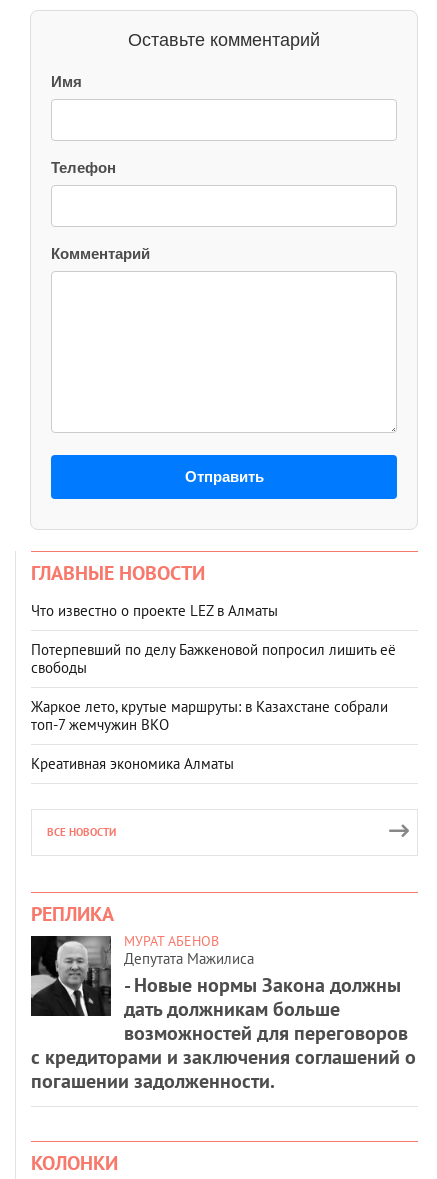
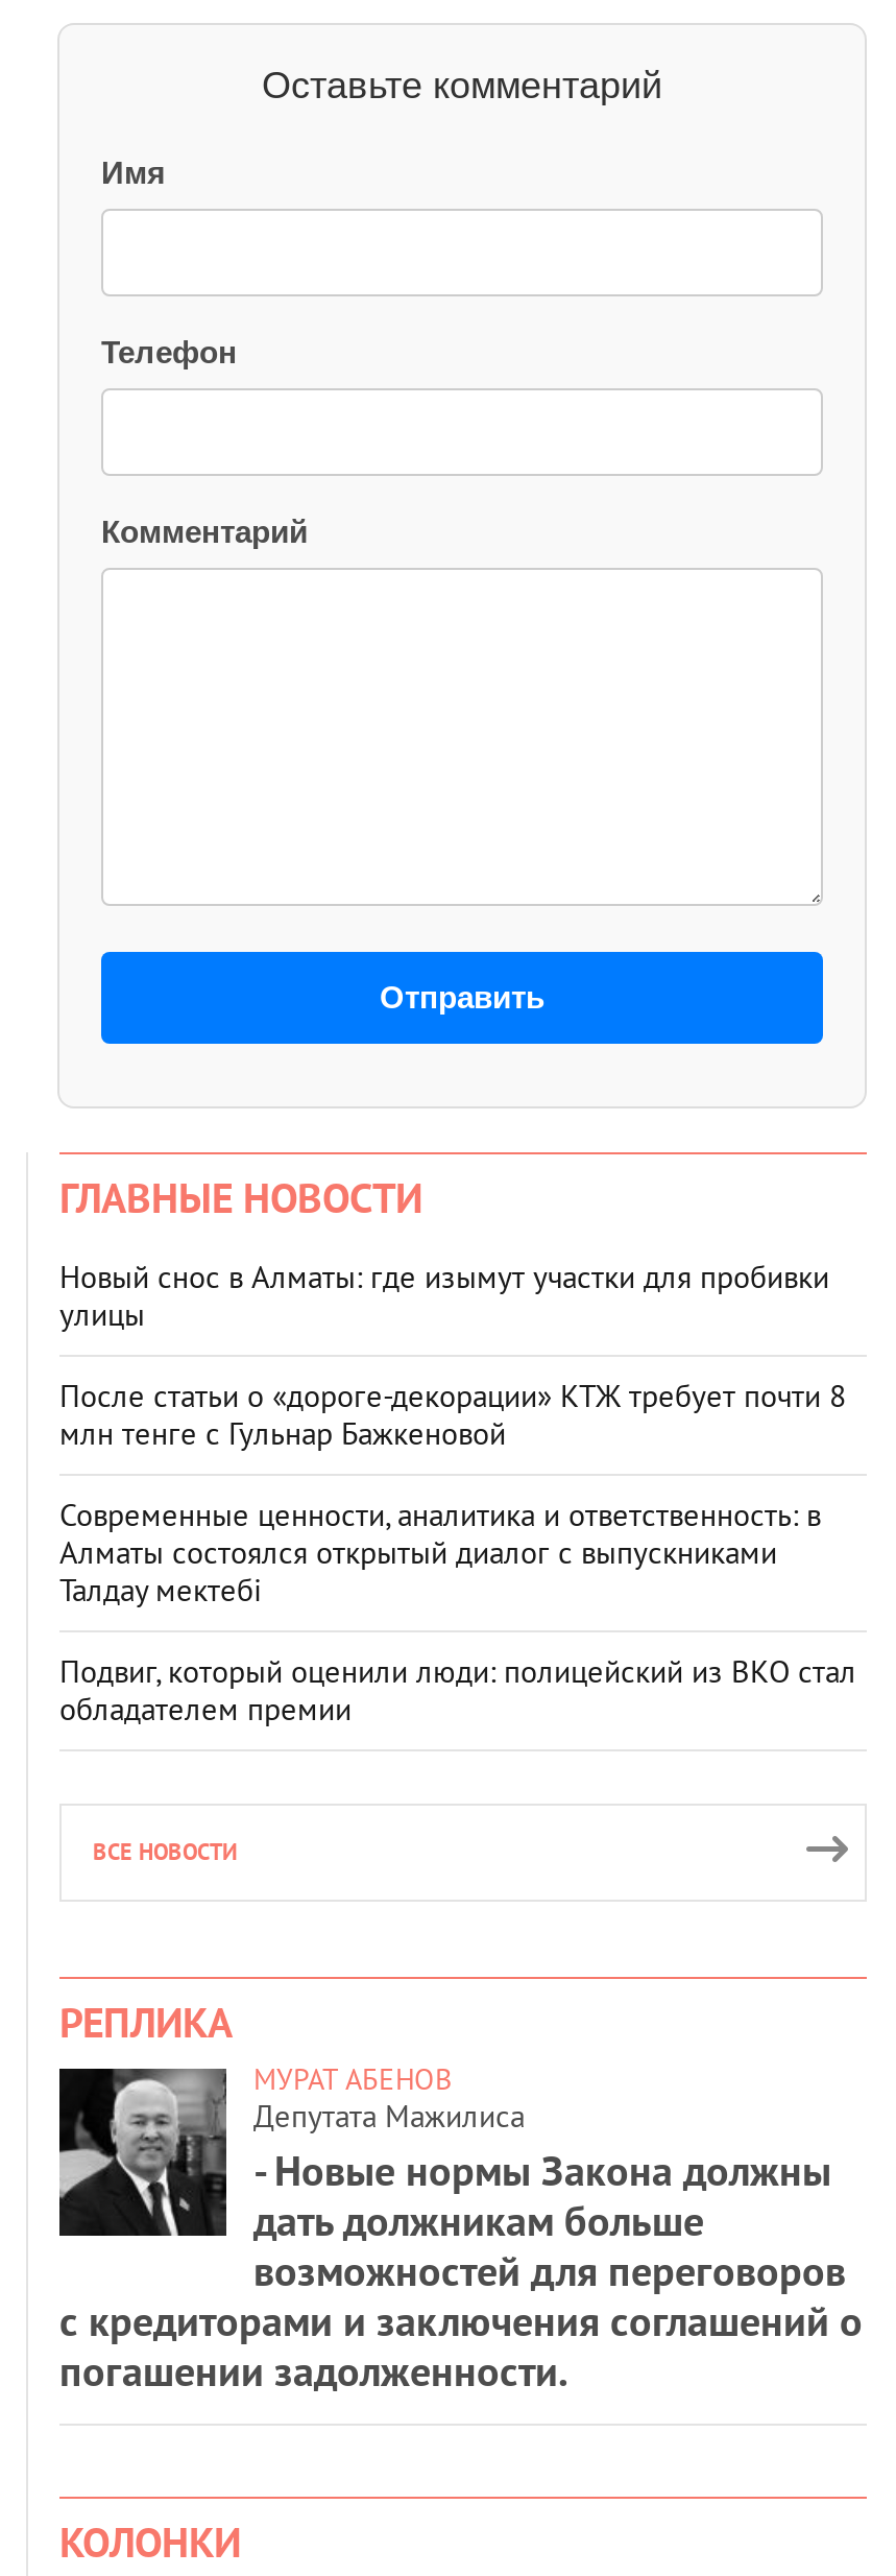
- Что известно о проекте LEZ в Алматы
+ Новый снос в Алматы: где изымут участки для пробивки
+ улицы

- Потерпевший по делу Бажкеновой попросил лишить её
- свободы
+ После статьи о «дороге-декорации» КТЖ требует почти 8
+ млн тенге с Гульнар Бажкеновой

- Жаркое лето, крутые маршруты: в Казахстане собрали
- топ‑7 жемчужин ВКО
+ Современные ценности, аналитика и ответственность: в
+ Алматы состоялся открытый диалог с выпускниками
+ Талдау мектебі

- Креативная экономика Алматы
+ Подвиг, который оценили люди: полицейский из ВКО стал
+ обладателем премии
